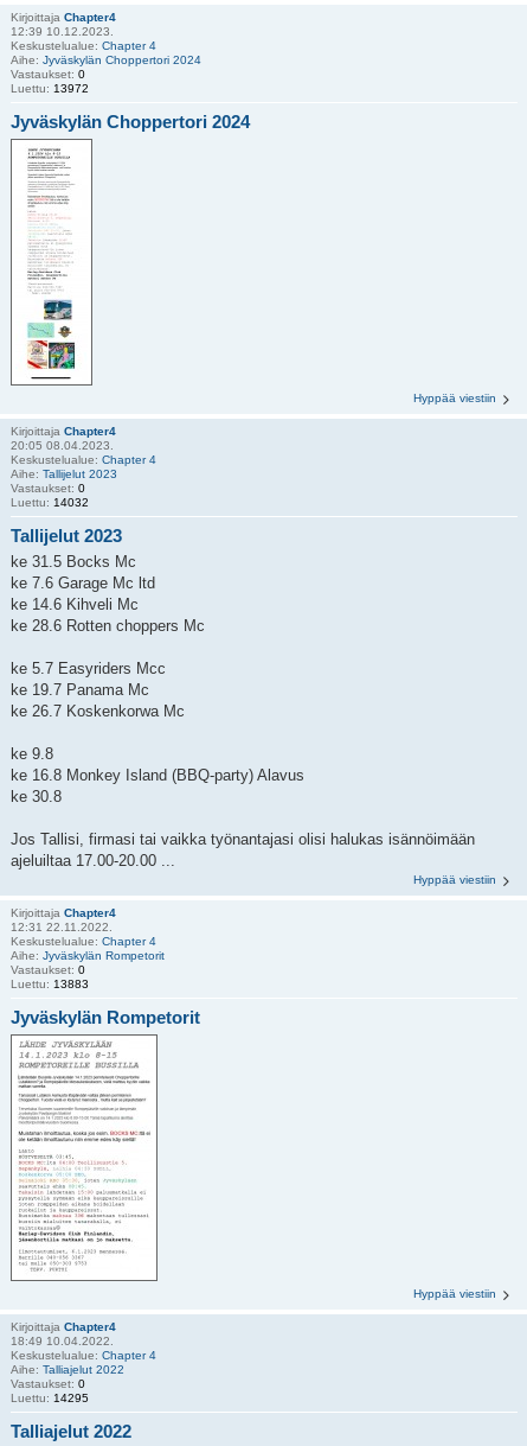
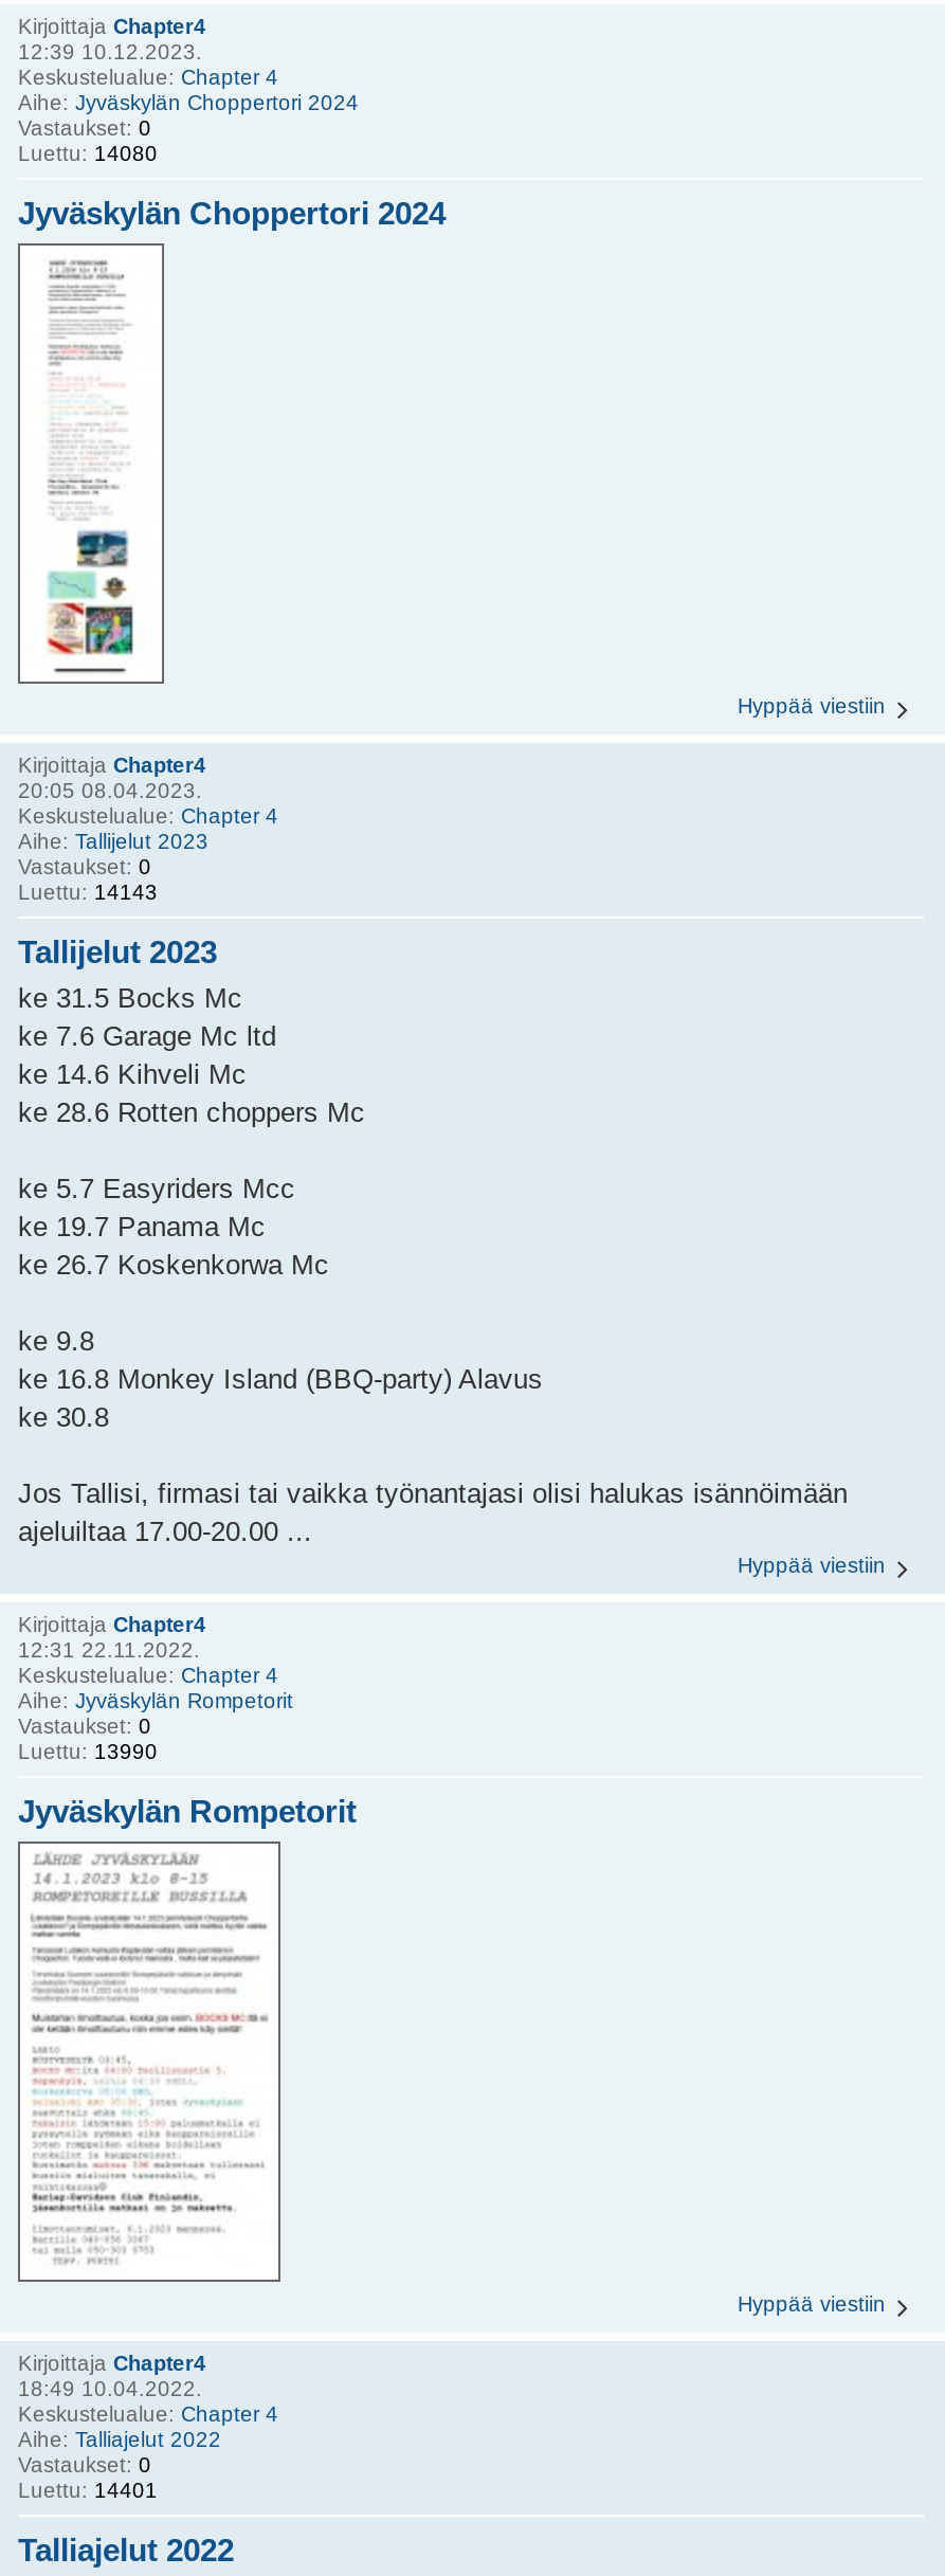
- Luettu: 13972
+ Luettu: 14080

- Luettu: 14032
+ Luettu: 14143

- Luettu: 13883
+ Luettu: 13990

- Luettu: 14295
+ Luettu: 14401
